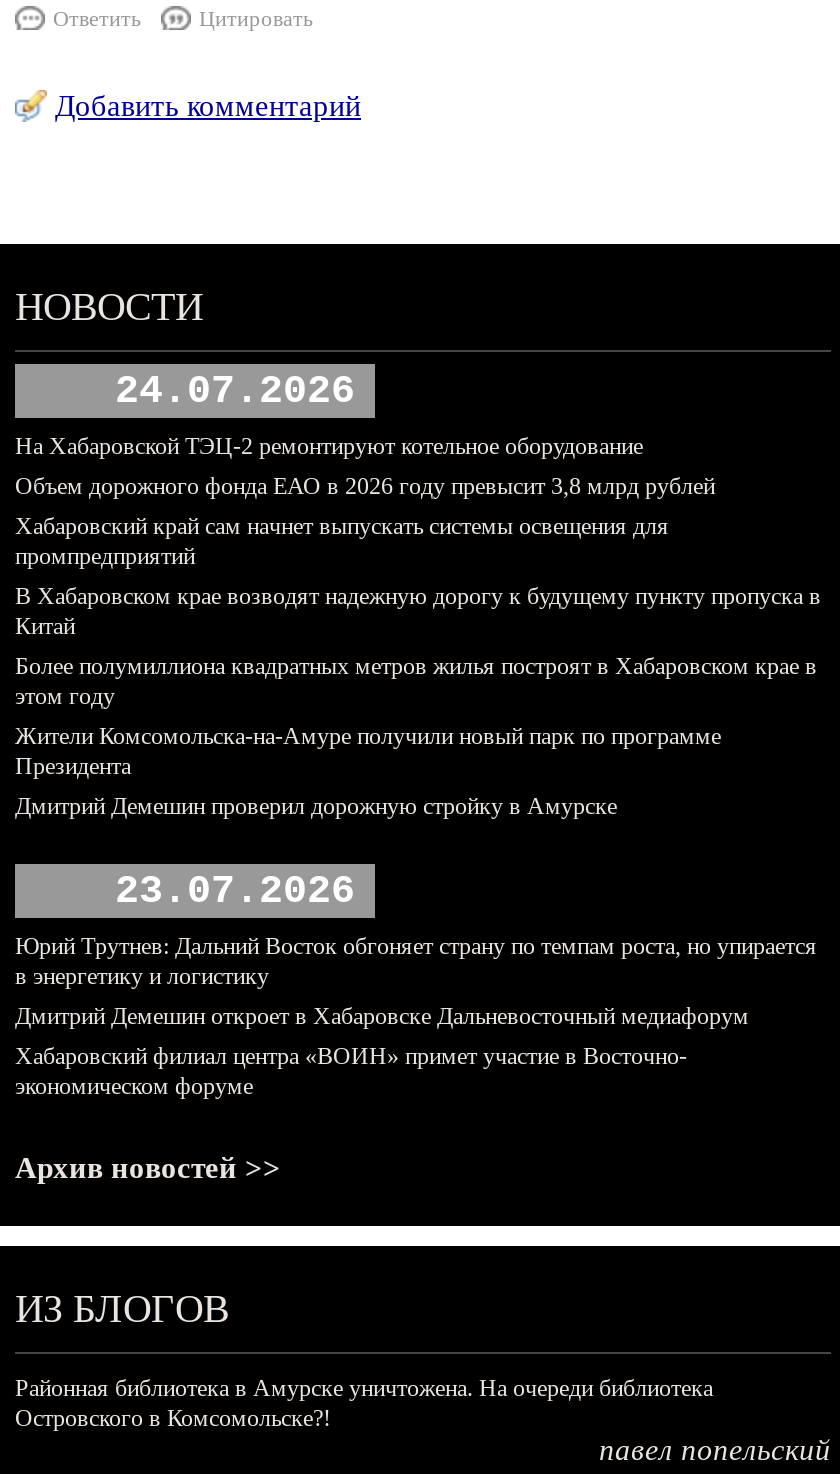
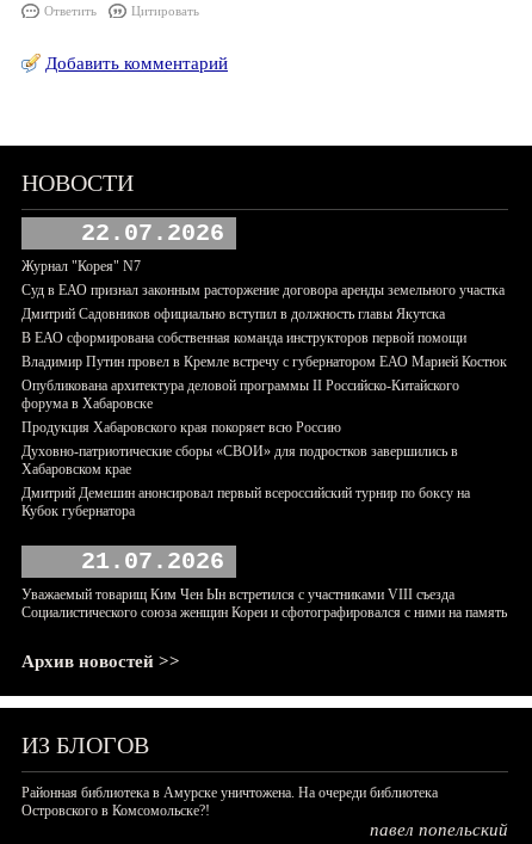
- 24.07.2026
- На Хабаровской ТЭЦ-2 ремонтируют котельное оборудование
- Объем дорожного фонда ЕАО в 2026 году превысит 3,8 млрд рублей
- Хабаровский край сам начнет выпускать системы освещения для
- промпредприятий
- В Хабаровском крае возводят надежную дорогу к будущему пункту пропуска в
- Китай
- Более полумиллиона квадратных метров жилья построят в Хабаровском крае в
- этом году
- Жители Комсомольска-на-Амуре получили новый парк по программе
- Президента
- Дмитрий Демешин проверил дорожную стройку в Амурске
+ 22.07.2026
+ Журнал "Корея" N7
+ Суд в ЕАО признал законным расторжение договора аренды земельного участка
+ Дмитрий Садовников официально вступил в должность главы Якутска
+ В ЕАО сформирована собственная команда инструкторов первой помощи
+ Владимир Путин провел в Кремле встречу с губернатором ЕАО Марией Костюк
+ Опубликована архитектура деловой программы II Российско-Китайского
+ форума в Хабаровске
+ Продукция Хабаровского края покоряет всю Россию
+ Духовно-патриотические сборы «СВОИ» для подростков завершились в
+ Хабаровском крае
+ Дмитрий Демешин анонсировал первый всероссийский турнир по боксу на
+ Кубок губернатора

- 23.07.2026
- Юрий Трутнев: Дальний Восток обгоняет страну по темпам роста, но упирается
- в энергетику и логистику
- Дмитрий Демешин откроет в Хабаровске Дальневосточный медиафорум
- Хабаровский филиал центра «ВОИН» примет участие в Восточно-
- экономическом форуме
+ 21.07.2026
+ Уважаемый товарищ Ким Чен Ын встретился с участниками VIII съезда
+ Социалистического союза женщин Кореи и сфотографировался с ними на память
